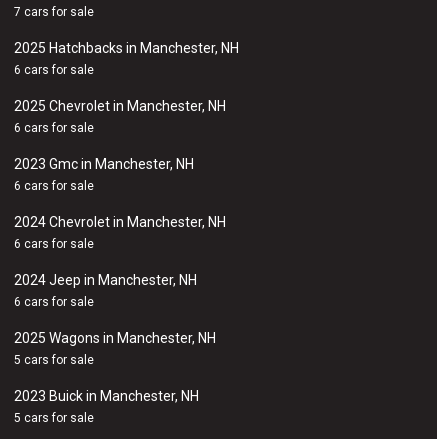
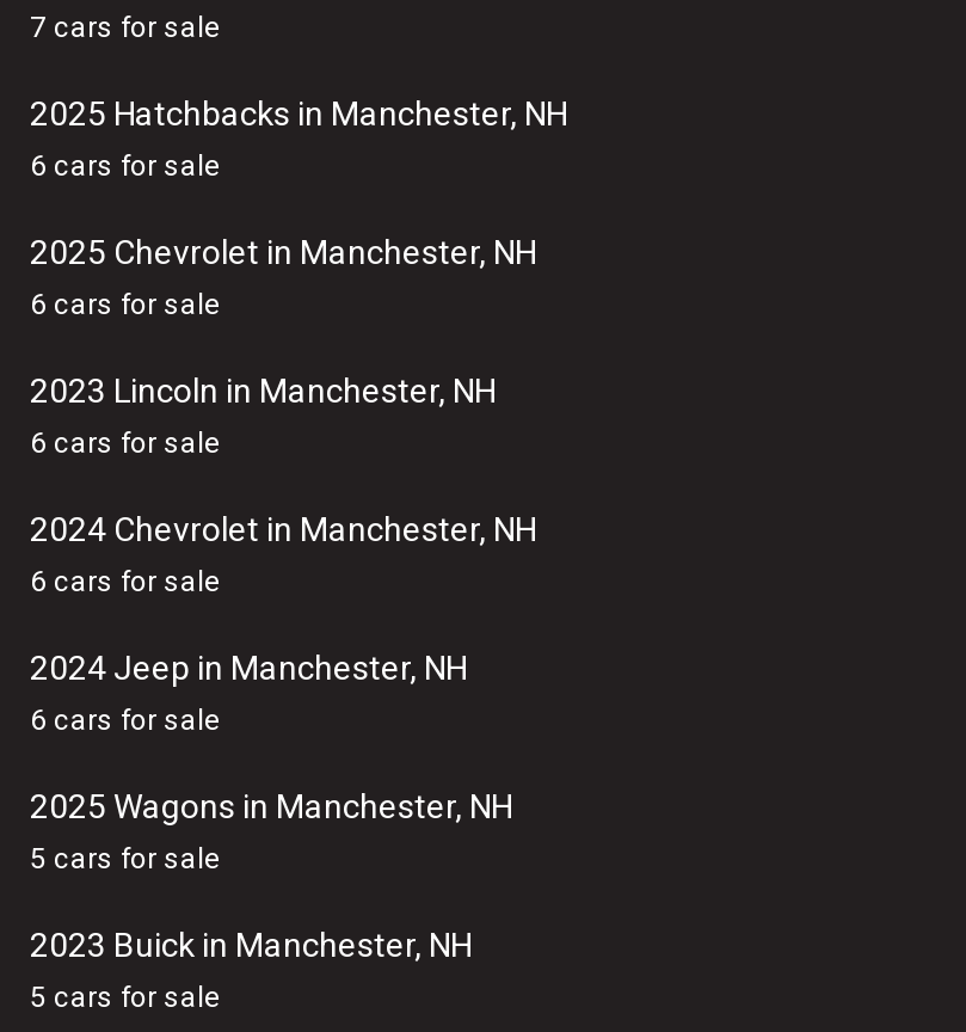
- 2023 Gmc in Manchester, NH
+ 2023 Lincoln in Manchester, NH
